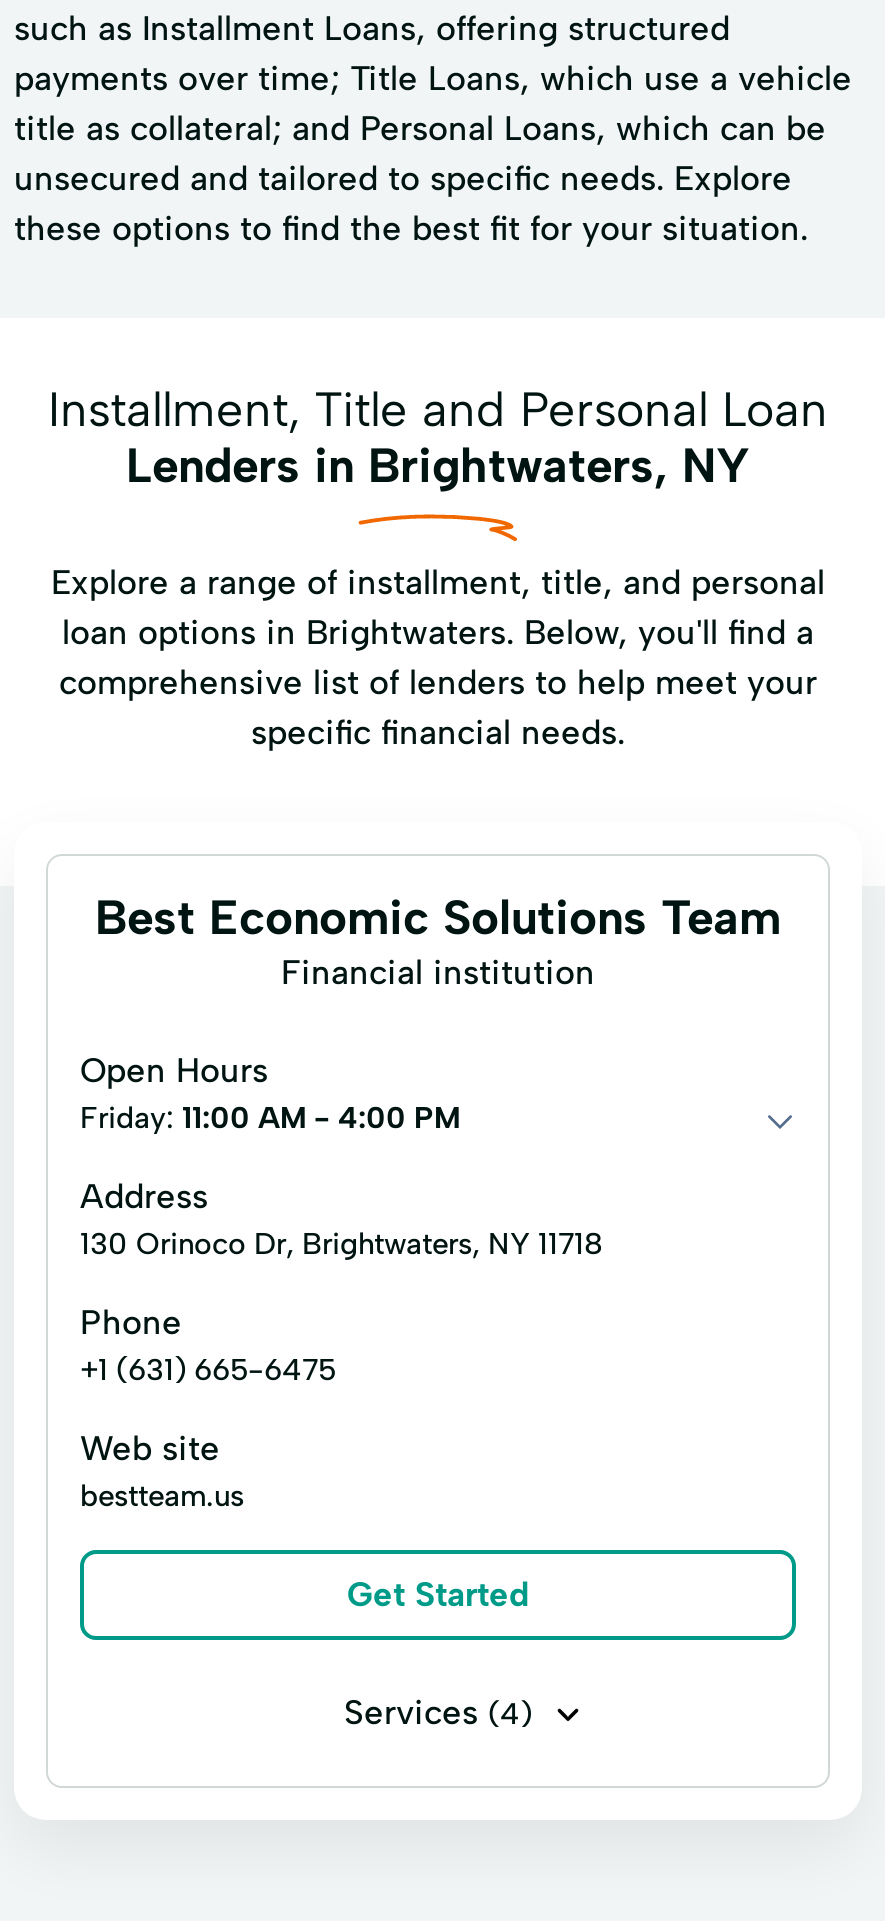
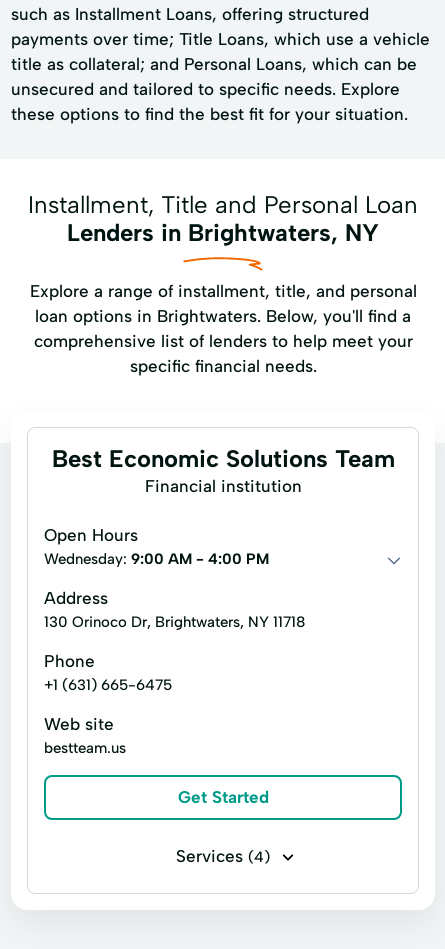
- Friday: 11:00 AM - 4:00 PM
+ Wednesday: 9:00 AM - 4:00 PM
